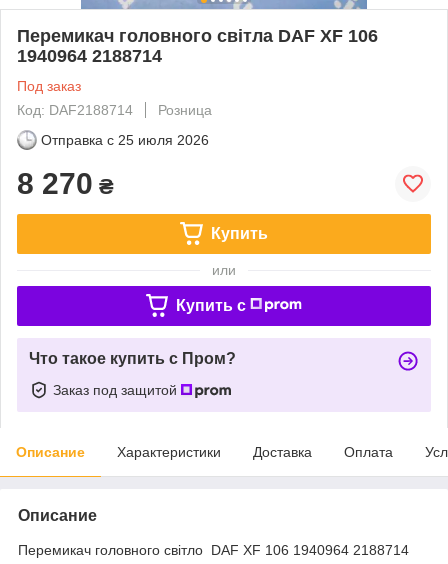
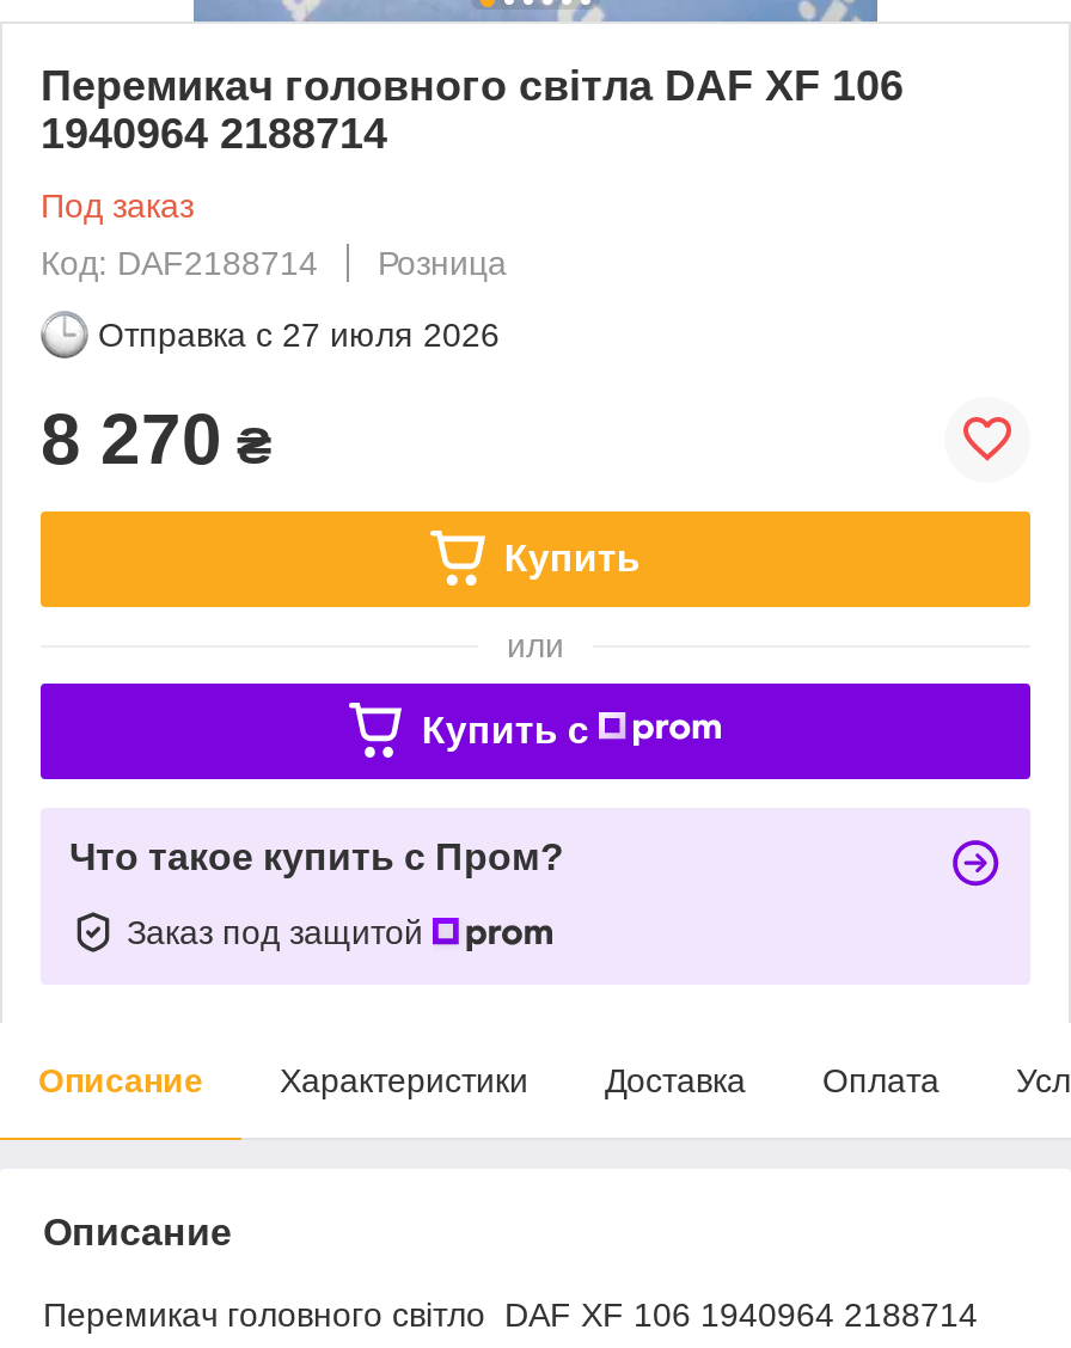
- Отправка с 25 июля 2026
+ Отправка с 27 июля 2026
